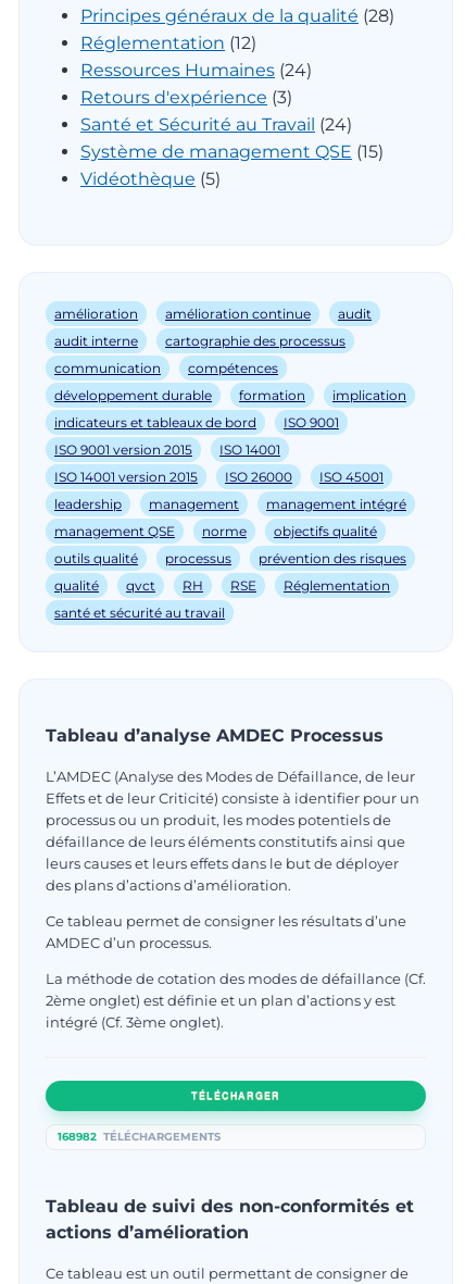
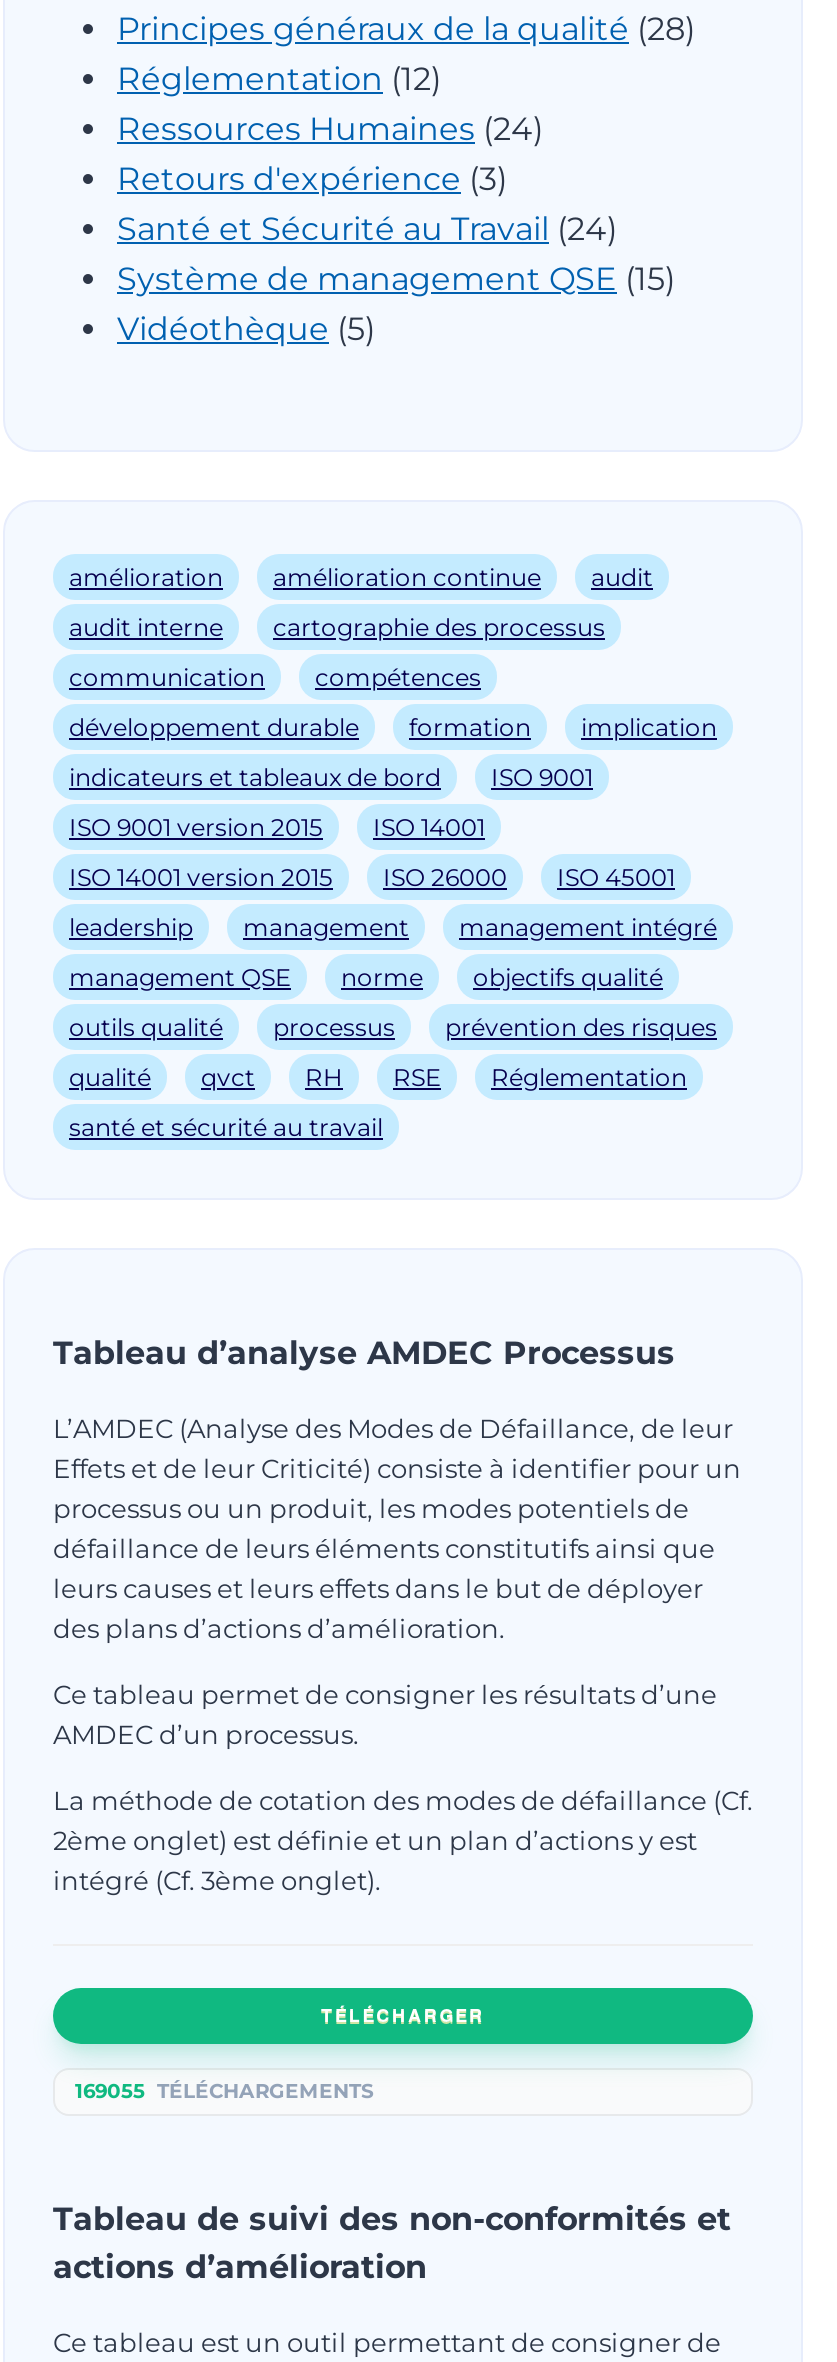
- 168982 TÉLÉCHARGEMENTS
+ 169055 TÉLÉCHARGEMENTS
